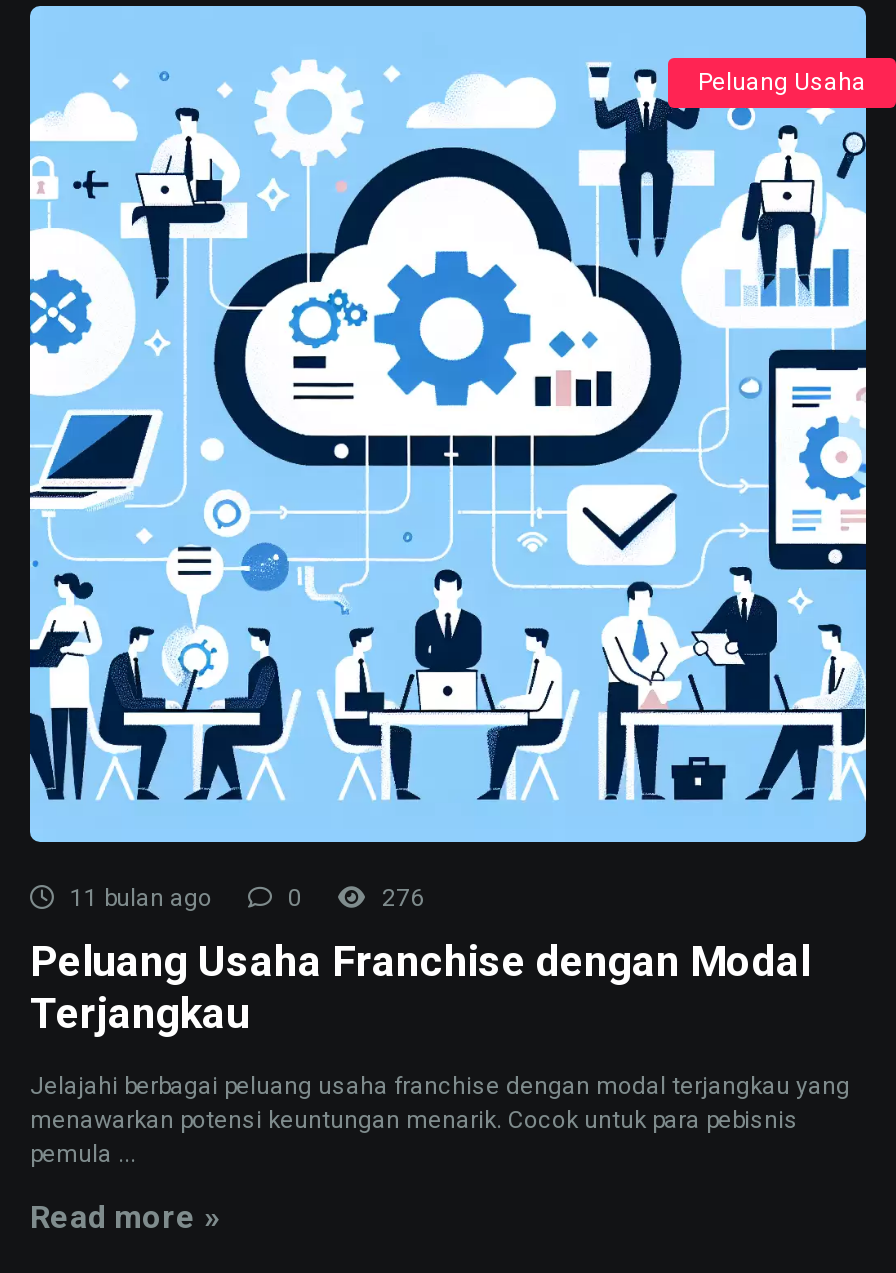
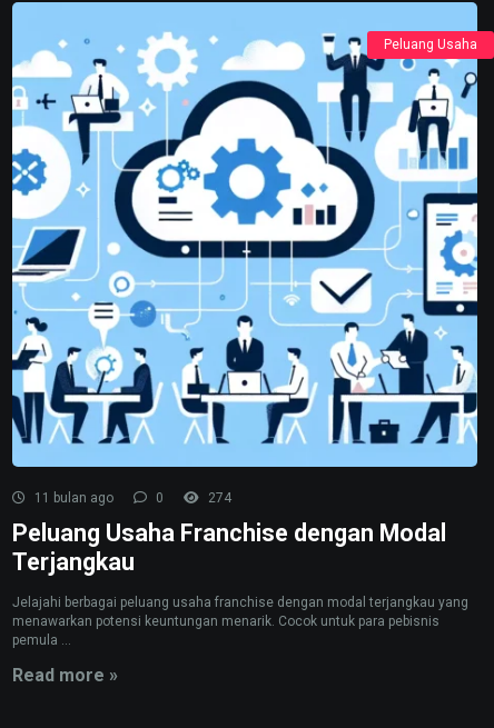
- 276
+ 274
